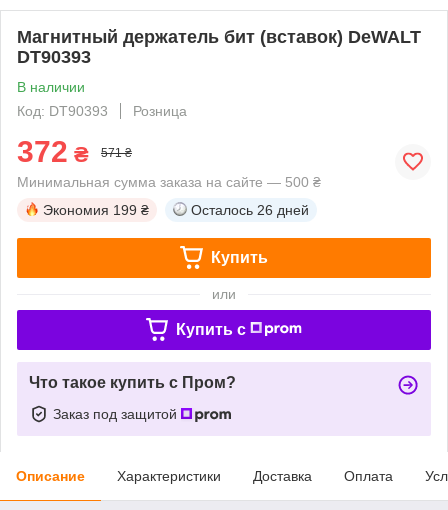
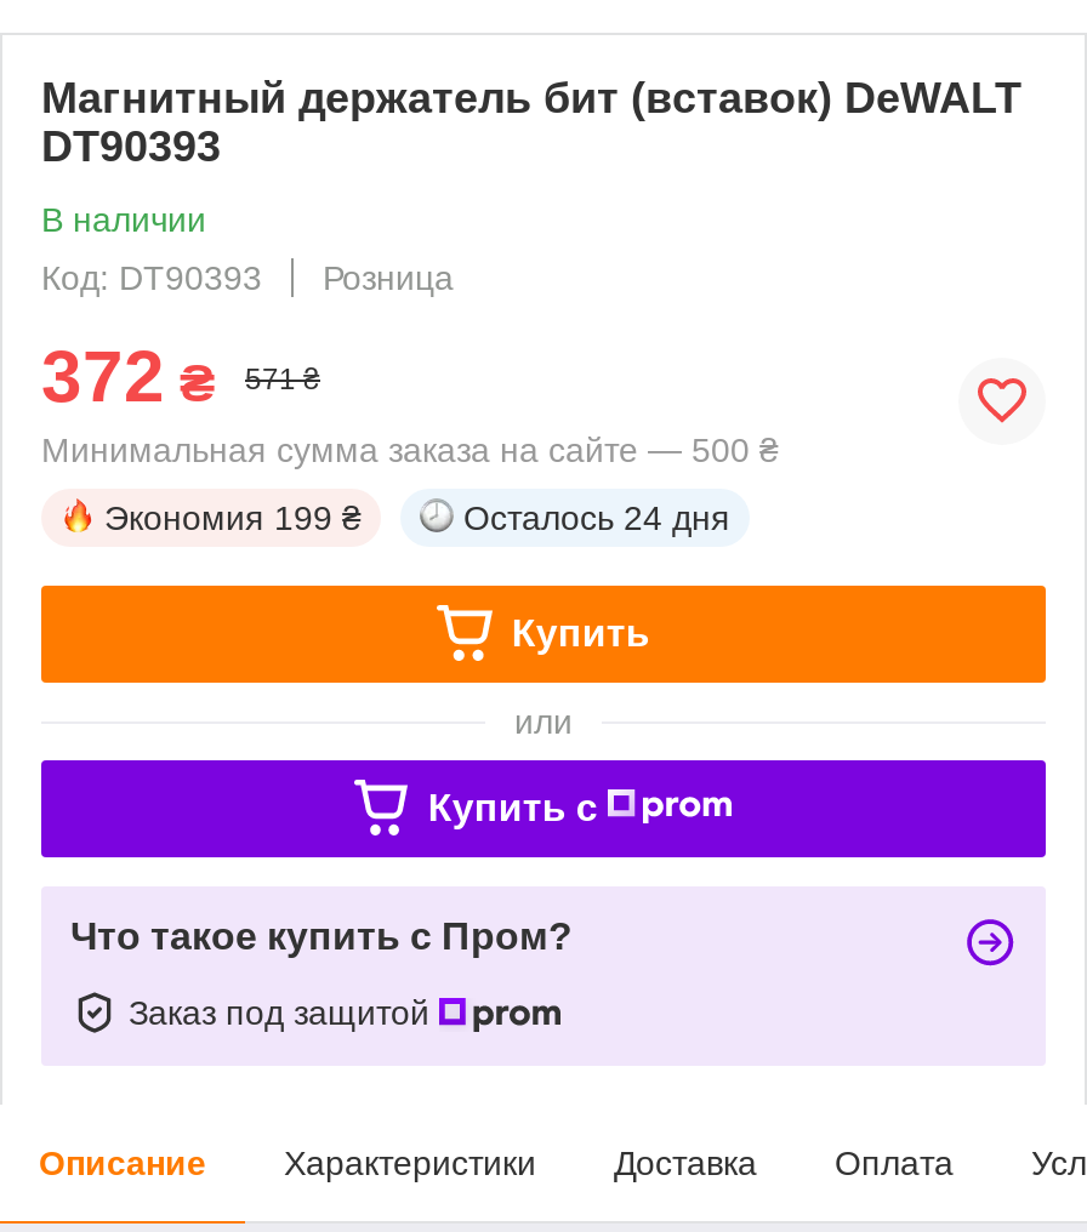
- Осталось 26 дней
+ Осталось 24 дня
